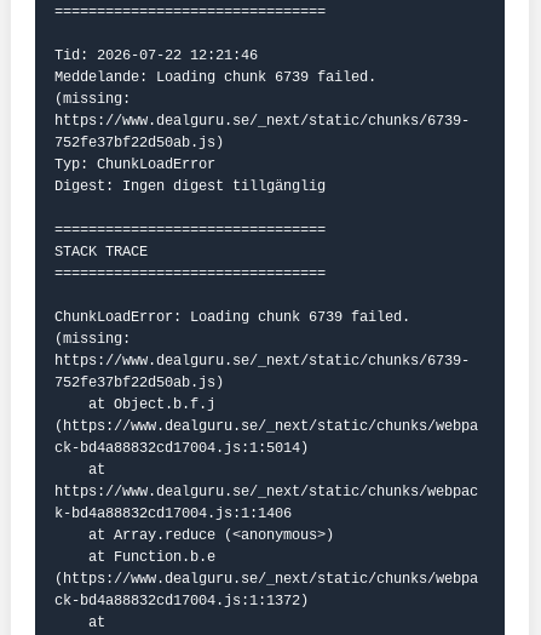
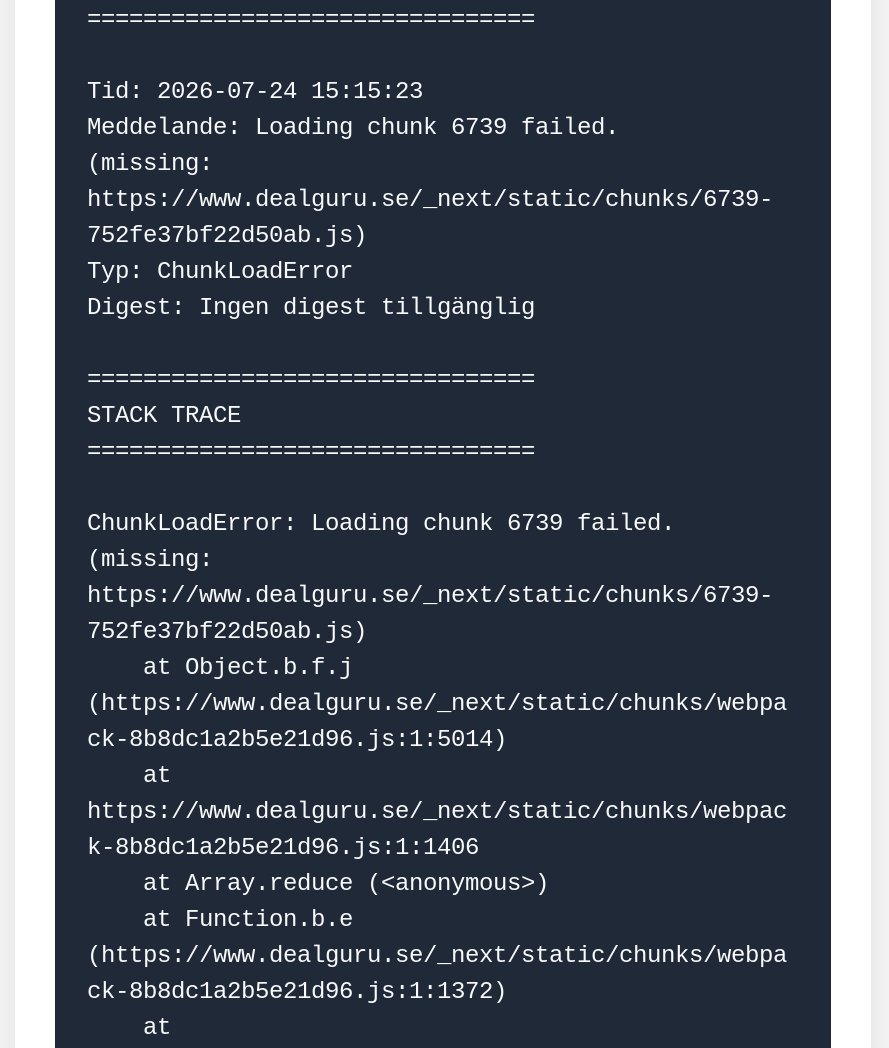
- Tid: 2026-07-22 12:21:46
+ Tid: 2026-07-24 15:15:23

- ck-bd4a88832cd17004.js:1:5014)
+ ck-8b8dc1a2b5e21d96.js:1:5014)

- k-bd4a88832cd17004.js:1:1406
+ k-8b8dc1a2b5e21d96.js:1:1406

- ck-bd4a88832cd17004.js:1:1372)
+ ck-8b8dc1a2b5e21d96.js:1:1372)
